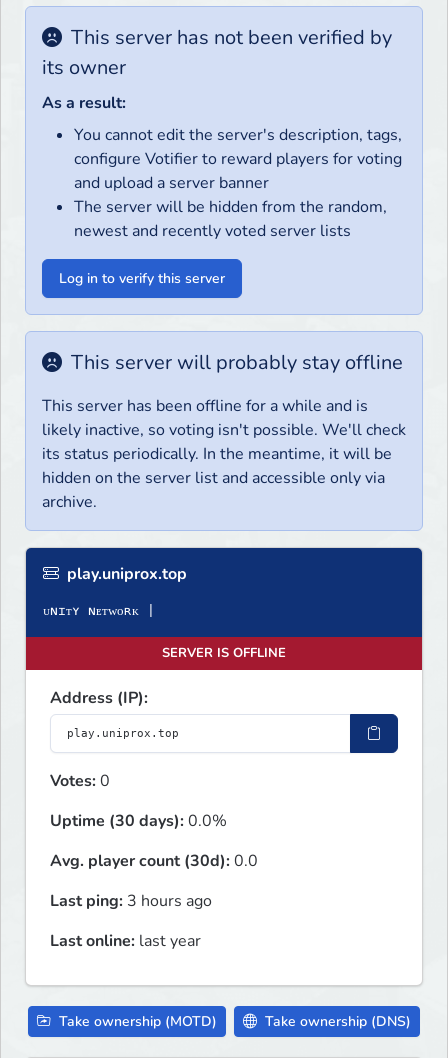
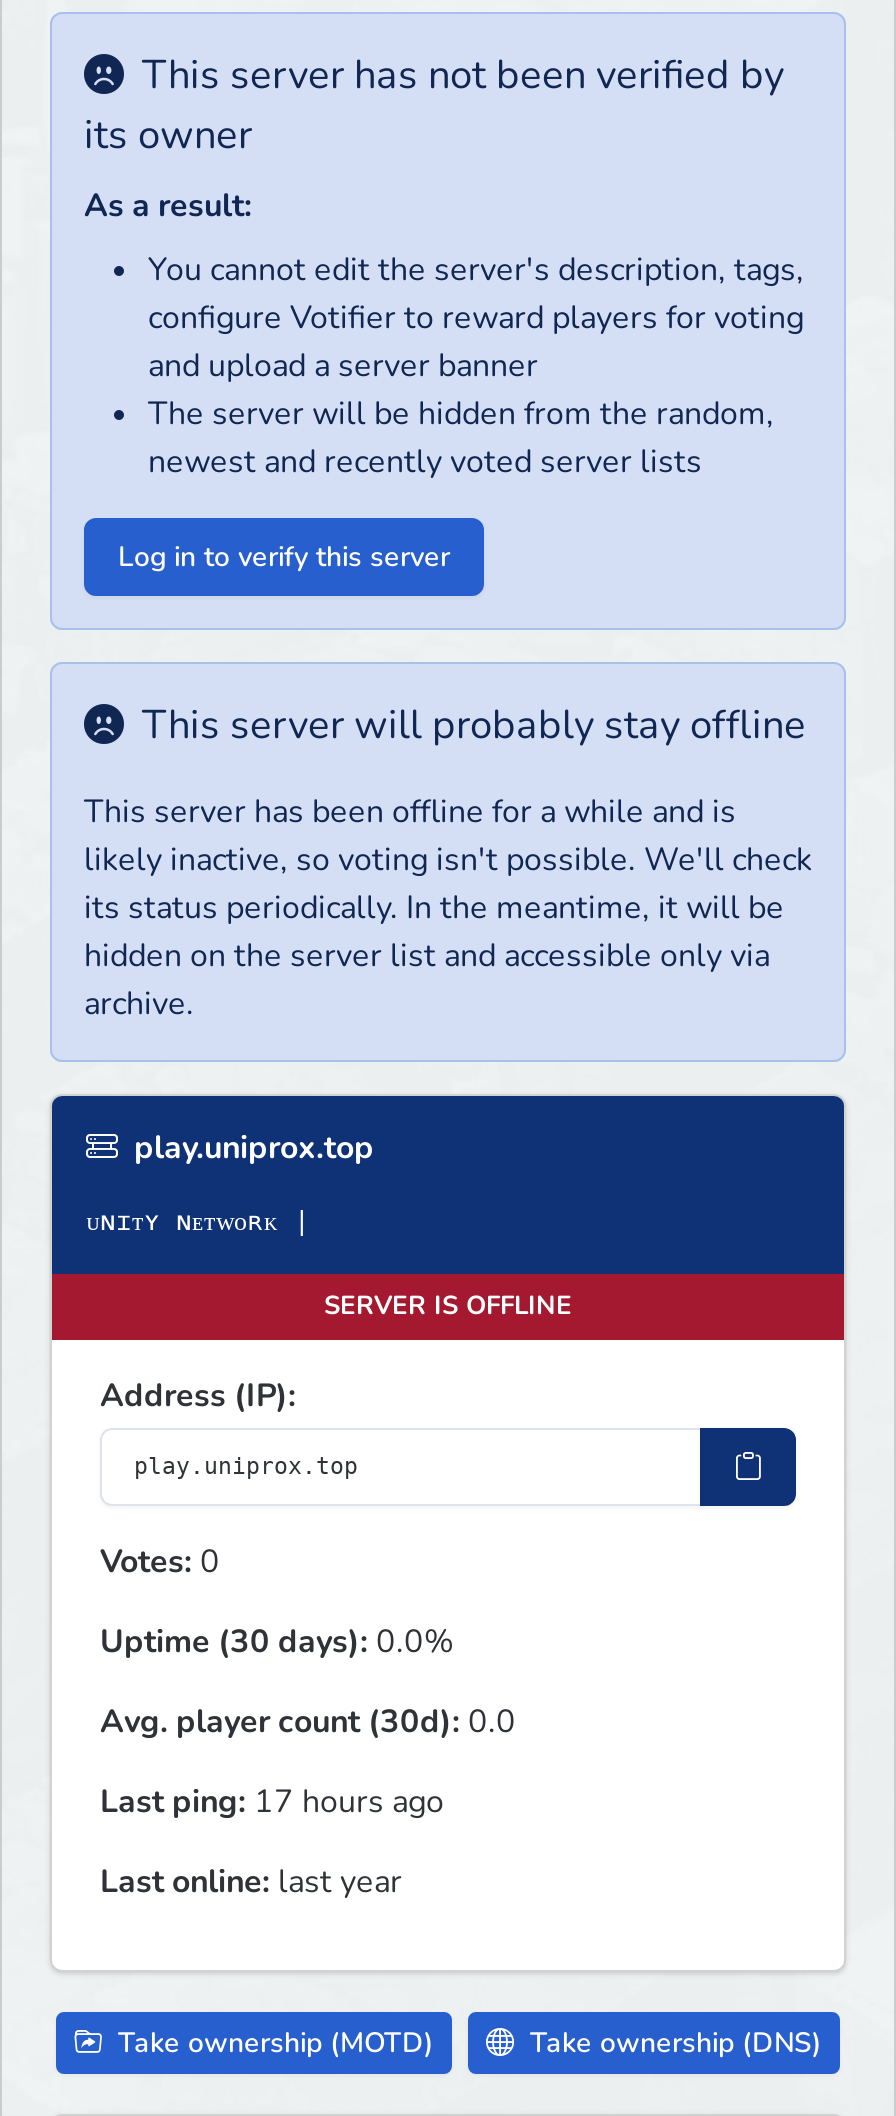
- Last ping: 3 hours ago
+ Last ping: 17 hours ago
